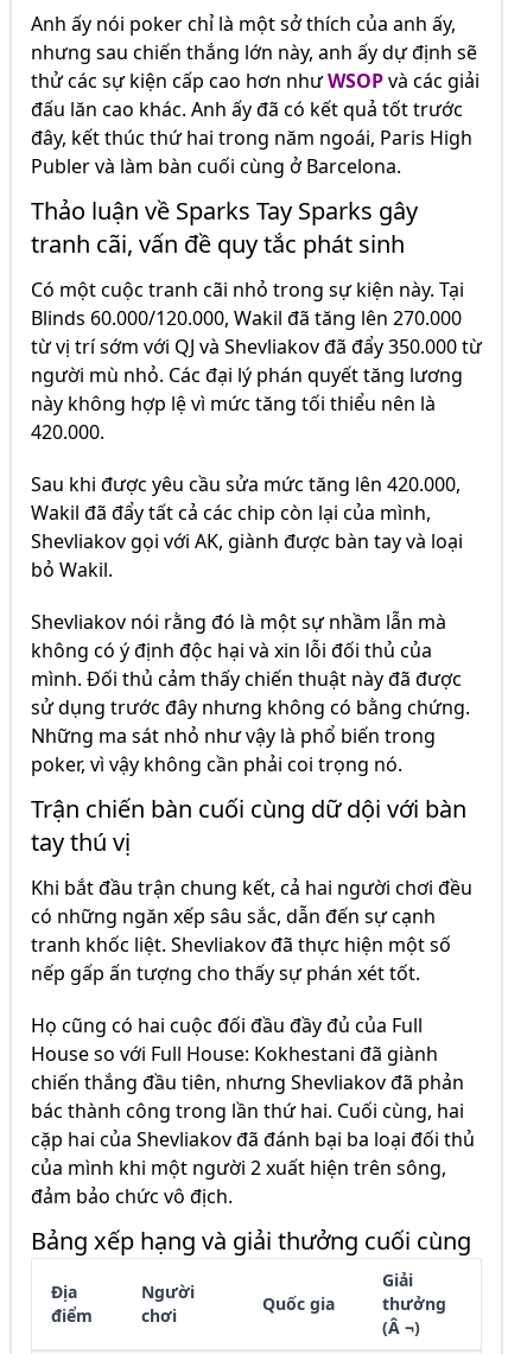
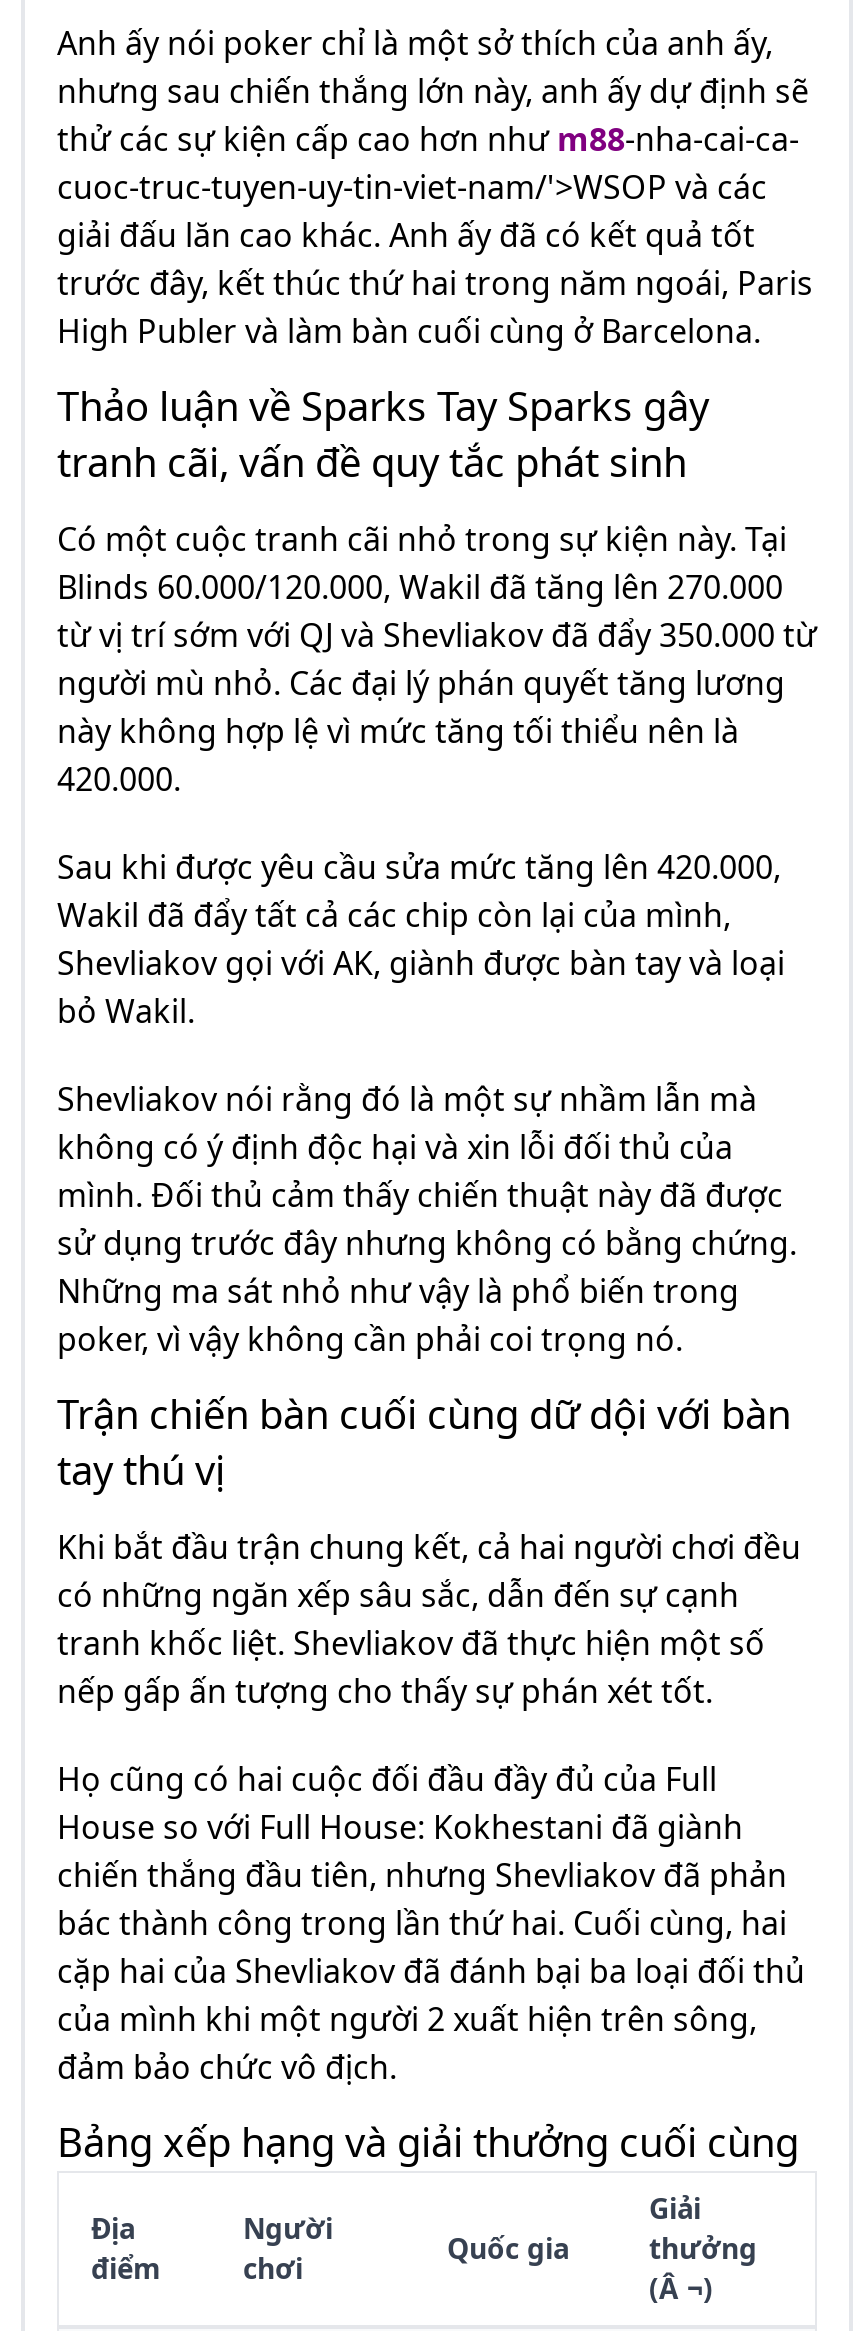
- thử các sự kiện cấp cao hơn như WSOP và các giải
- đấu lăn cao khác. Anh ấy đã có kết quả tốt trước
- đây, kết thúc thứ hai trong năm ngoái, Paris High
- Publer và làm bàn cuối cùng ở Barcelona.
+ thử các sự kiện cấp cao hơn như m88-nha-cai-ca-
+ cuoc-truc-tuyen-uy-tin-viet-nam/'>WSOP và các
+ giải đấu lăn cao khác. Anh ấy đã có kết quả tốt
+ trước đây, kết thúc thứ hai trong năm ngoái, Paris
+ High Publer và làm bàn cuối cùng ở Barcelona.
